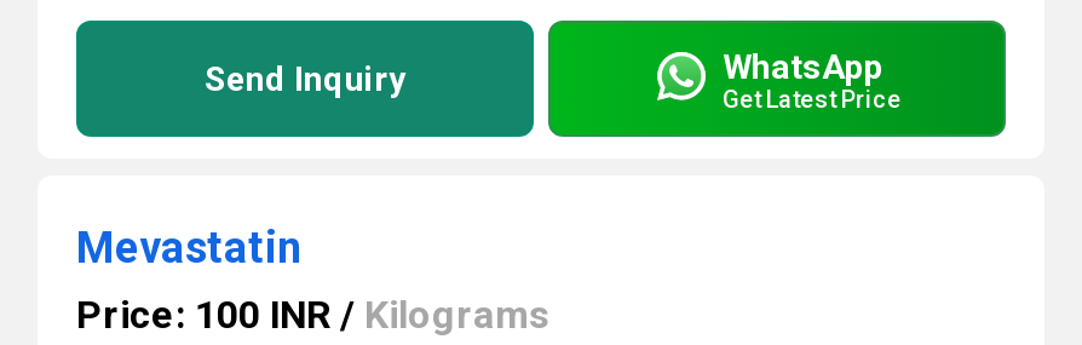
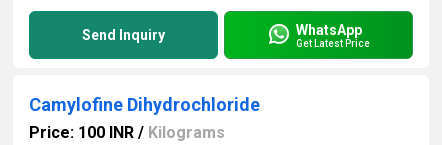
- Mevastatin
+ Camylofine Dihydrochloride
